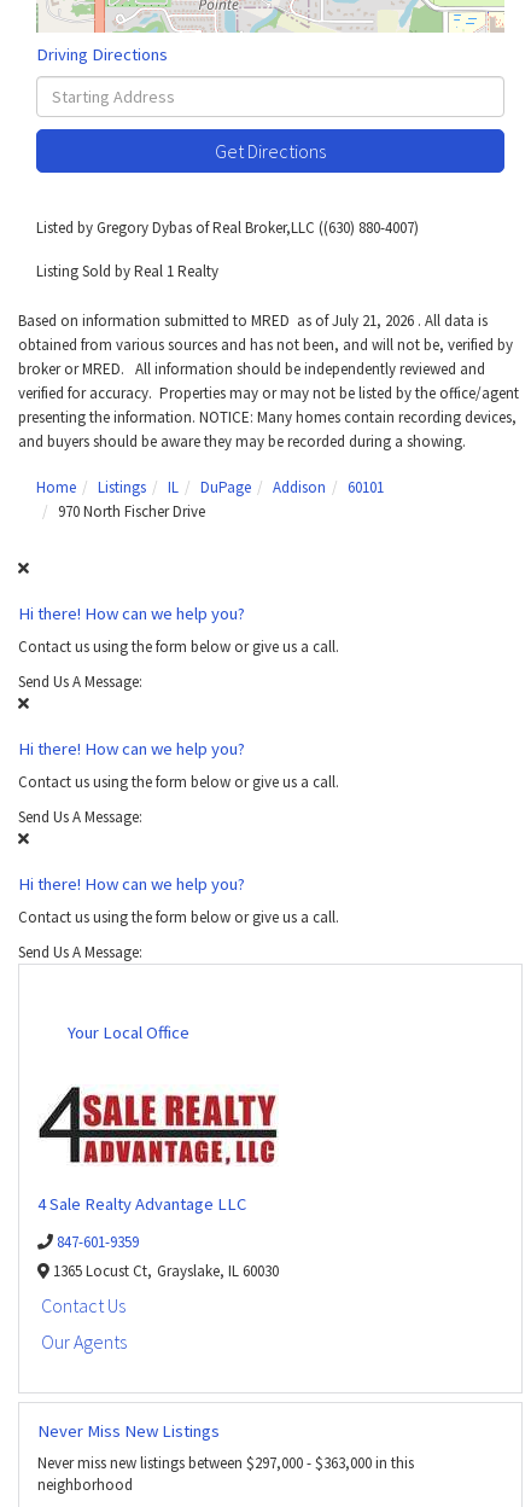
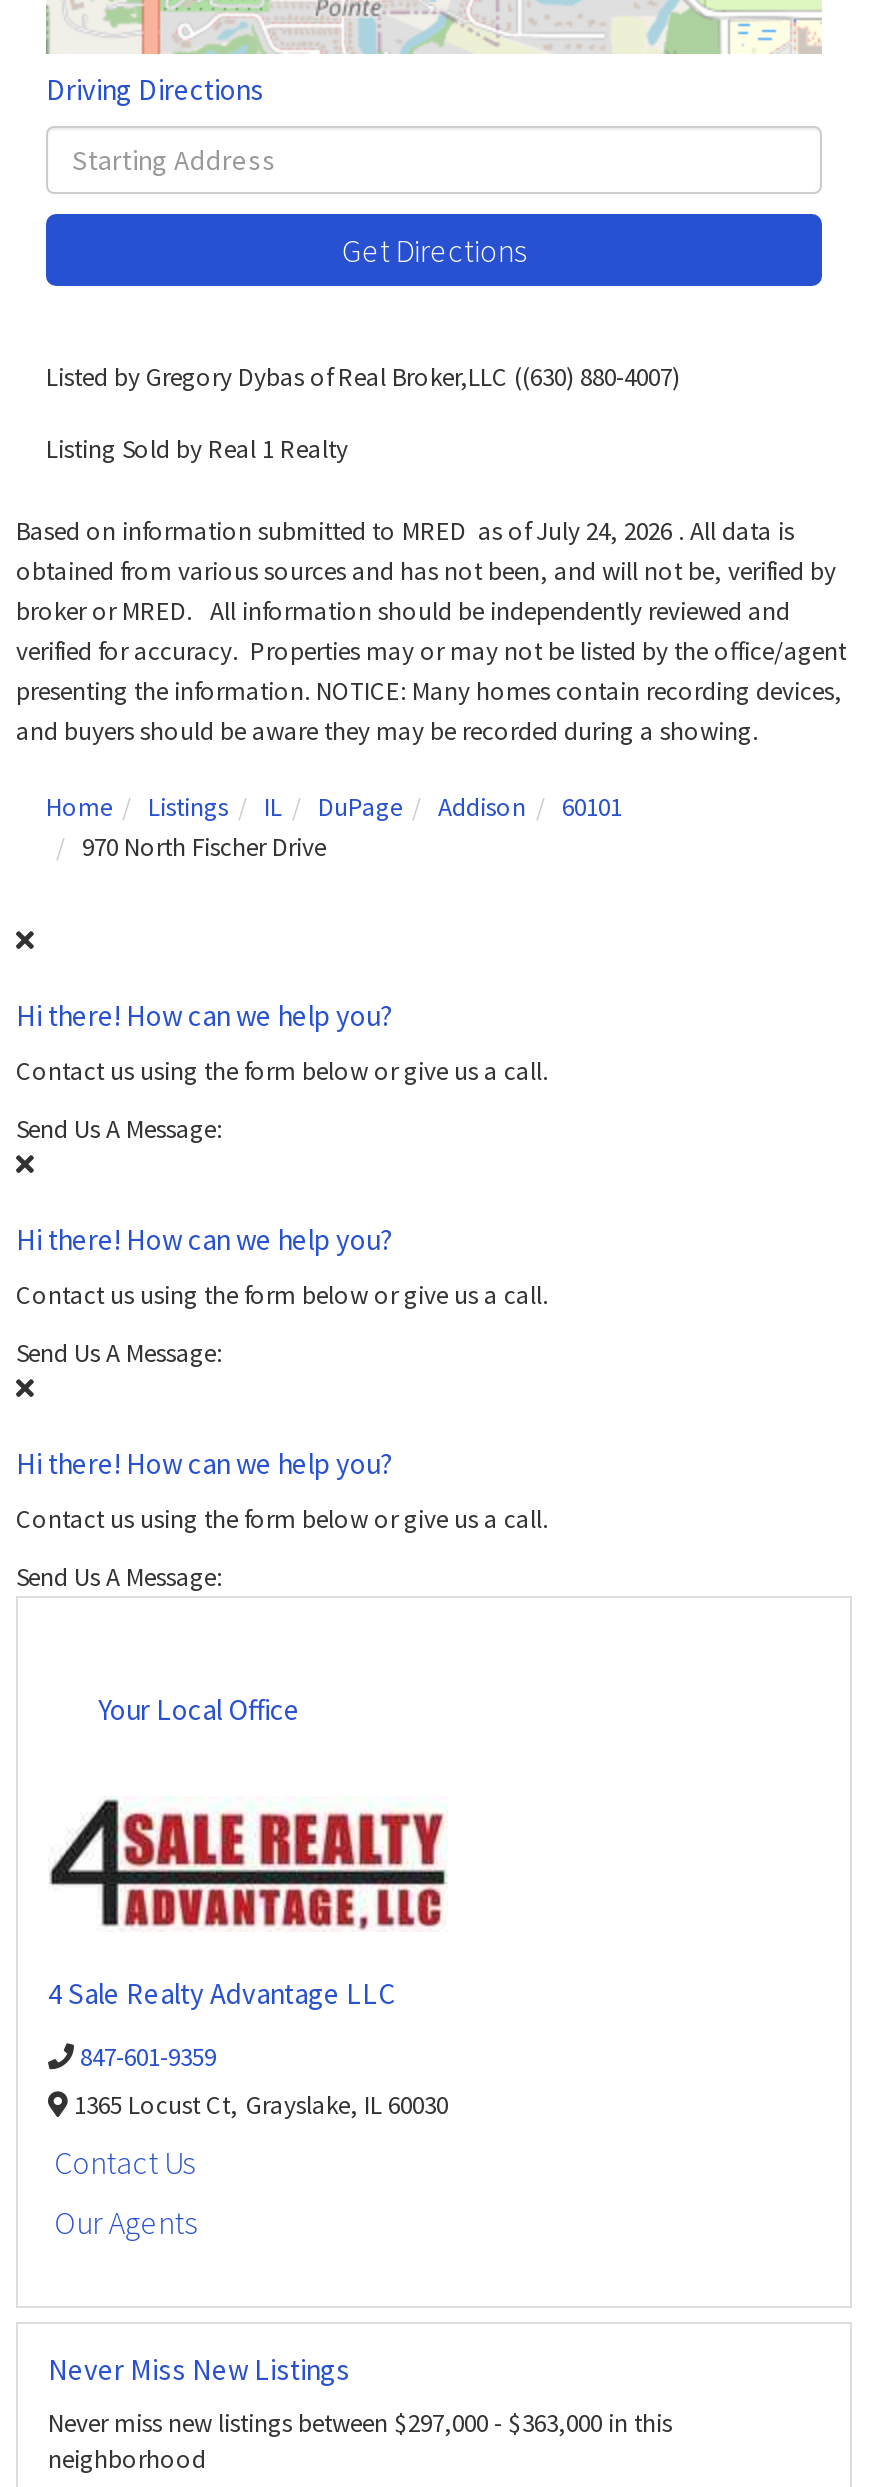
- Based on information submitted to MRED as of July 21, 2026 . All data is
+ Based on information submitted to MRED as of July 24, 2026 . All data is
